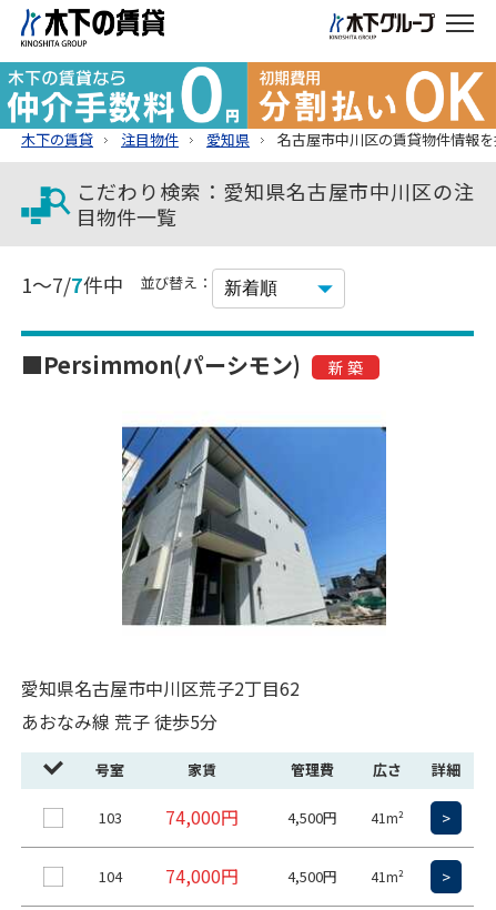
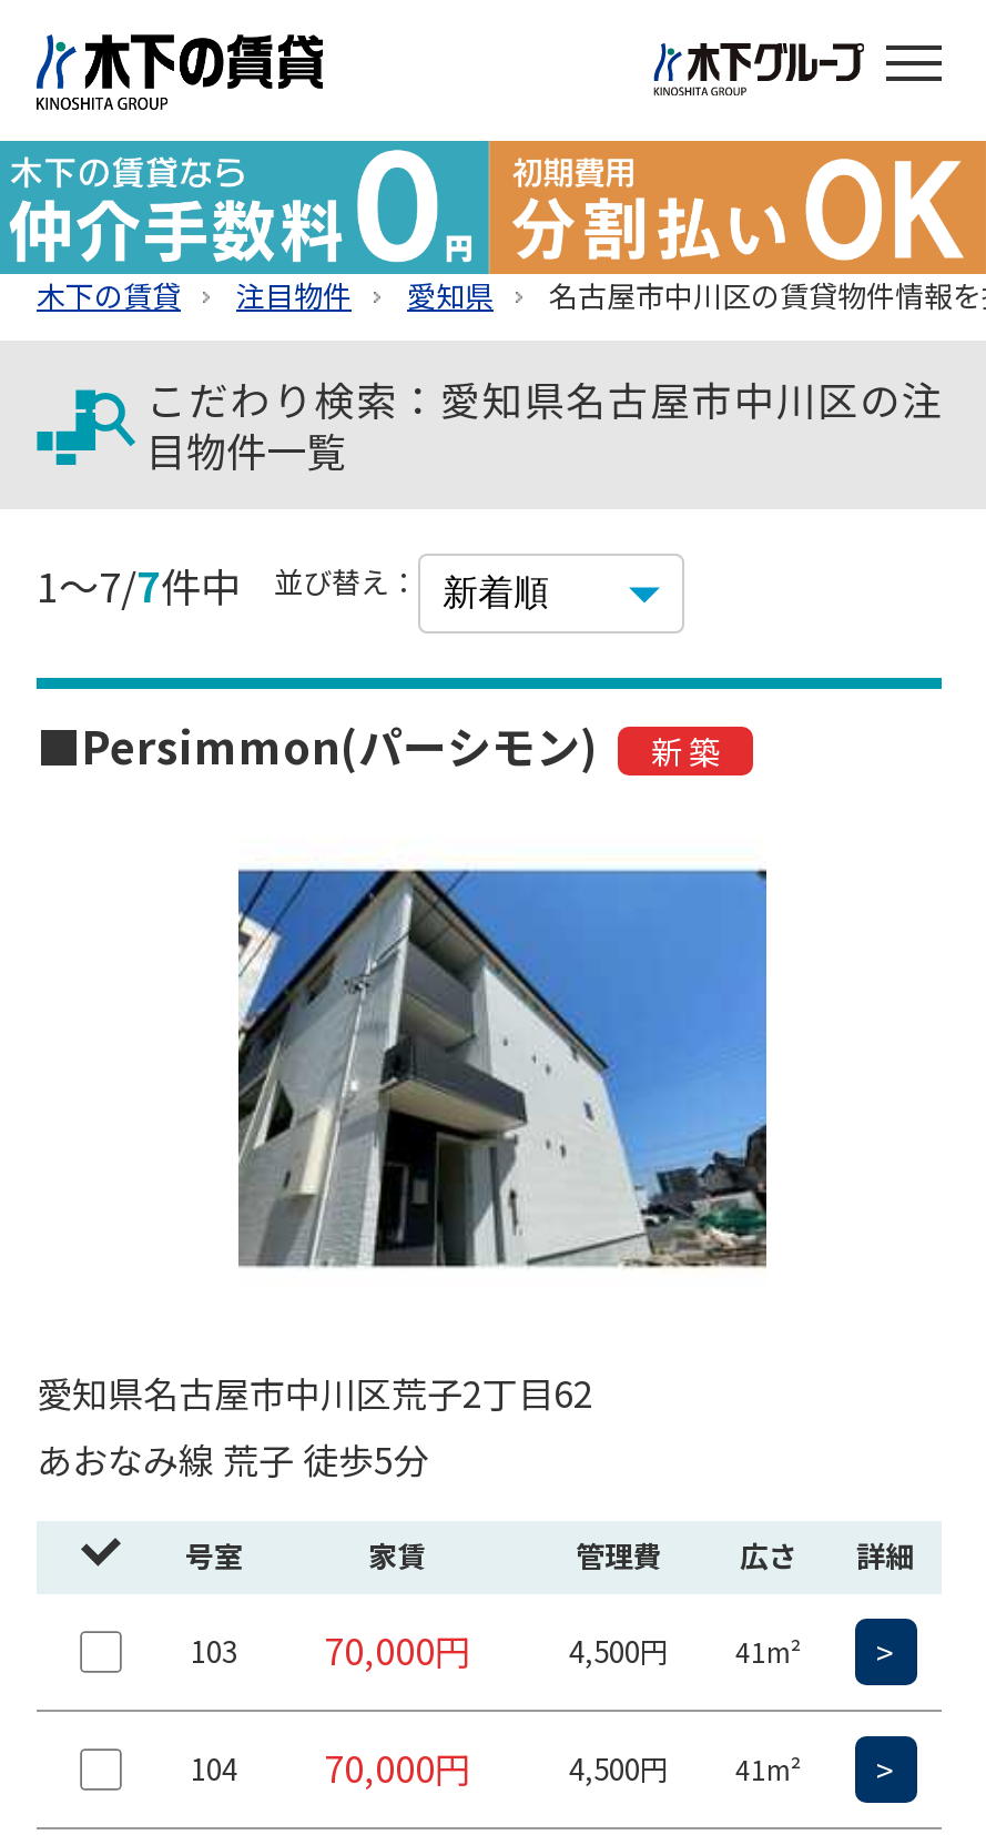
- 74,000円
+ 70,000円

- 74,000円
+ 70,000円
